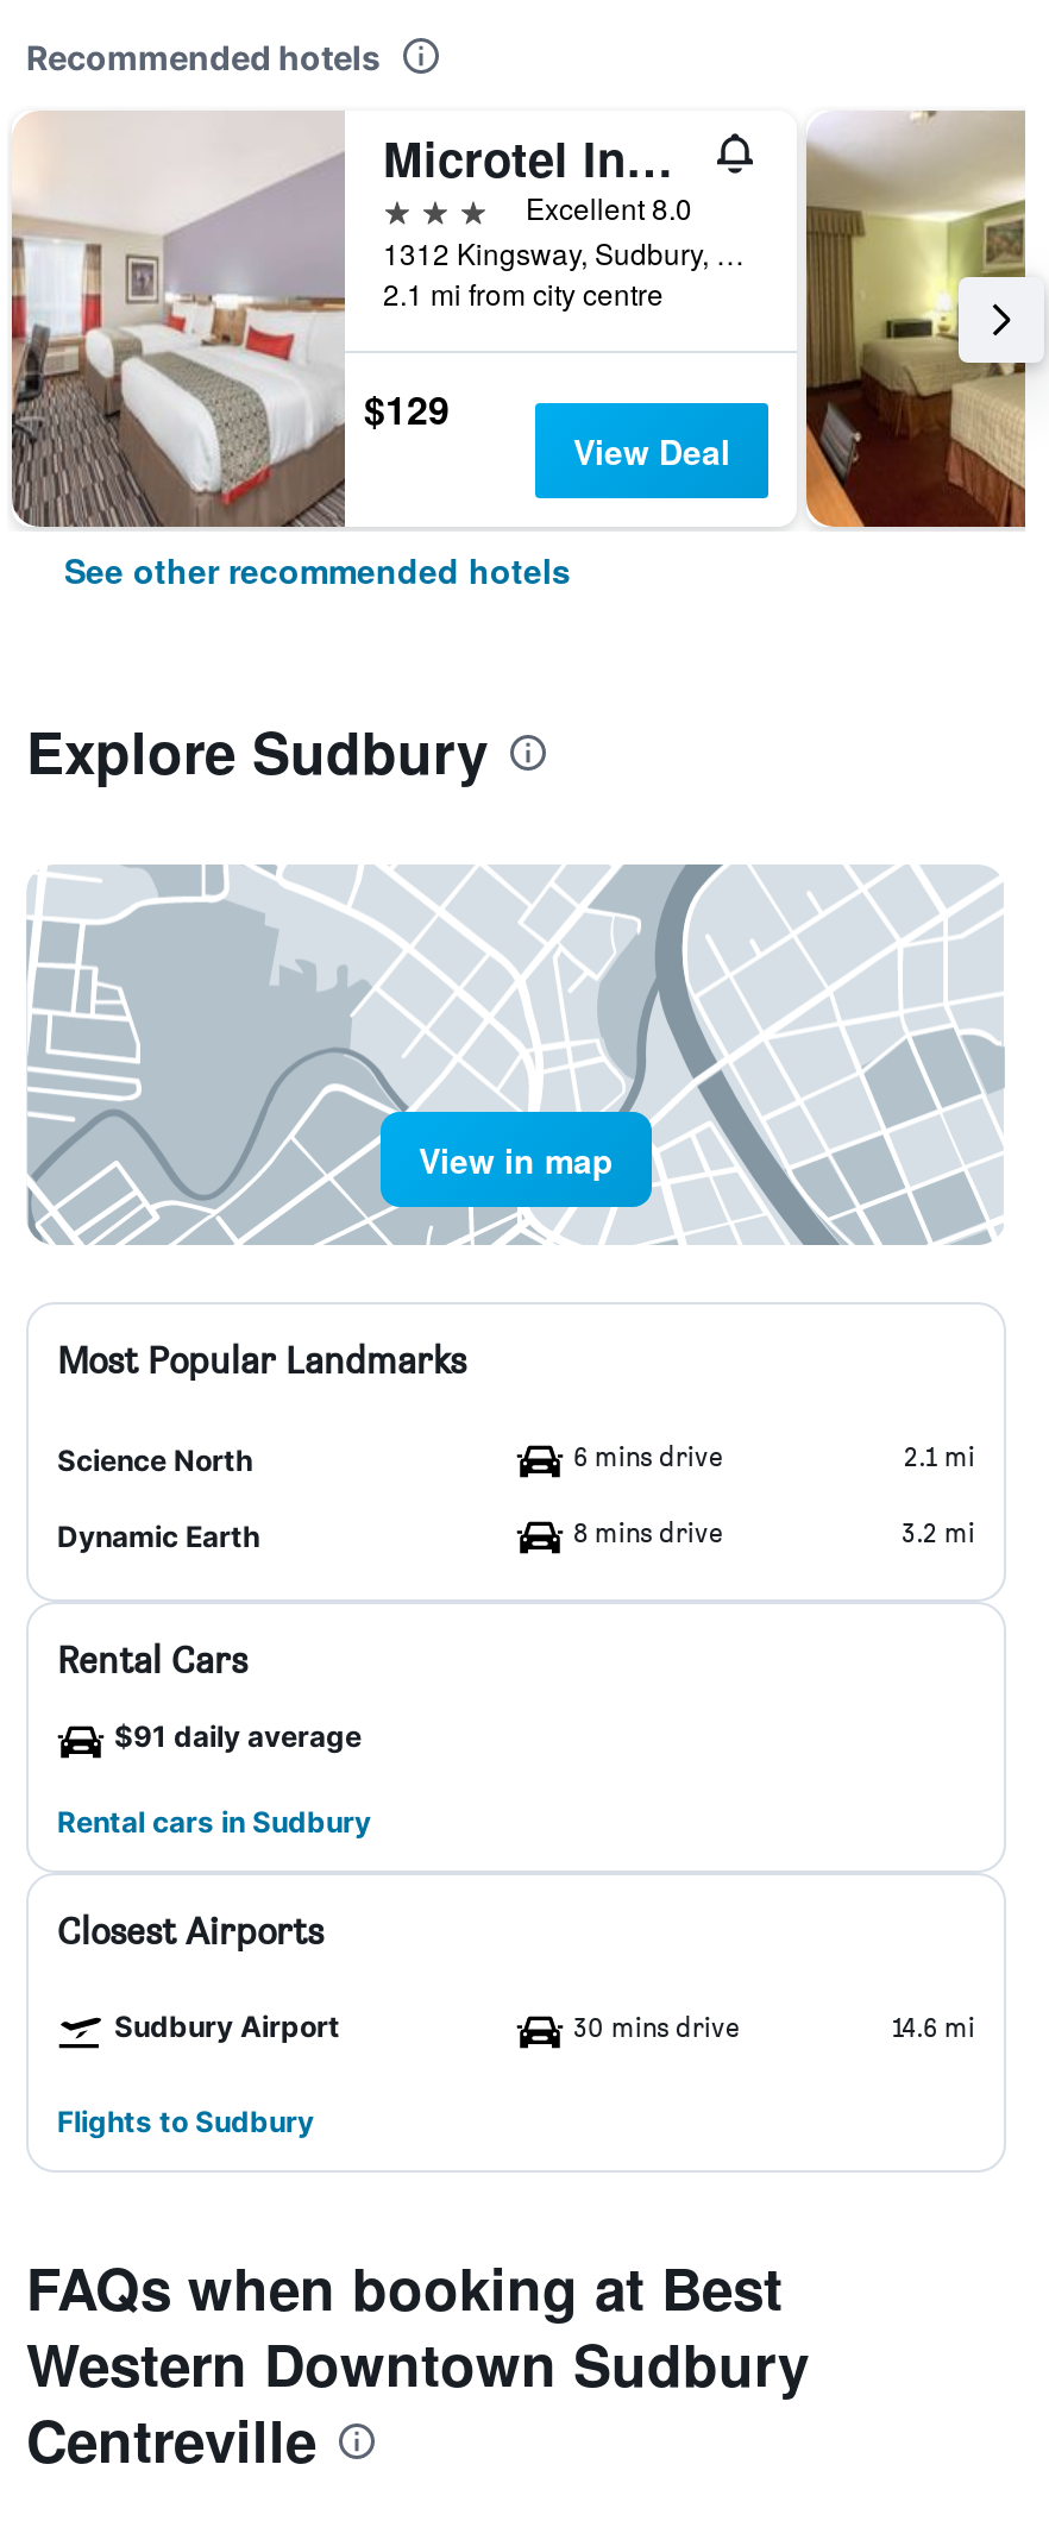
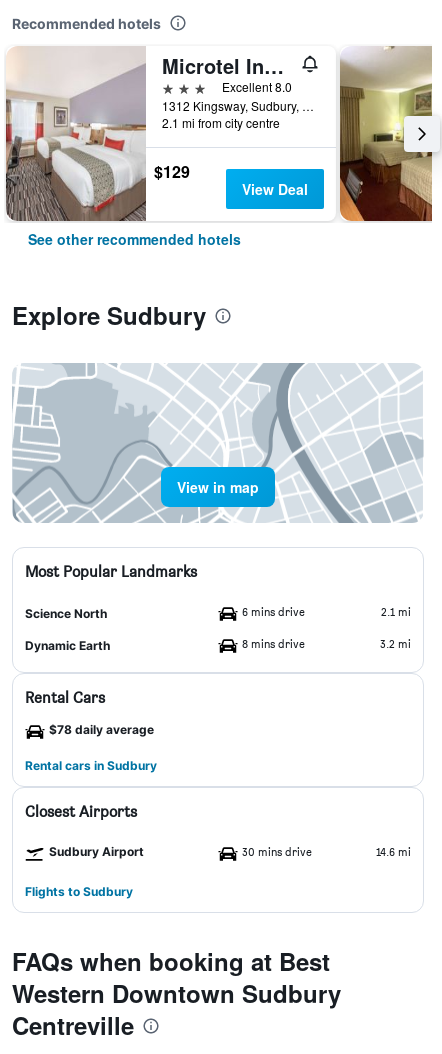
- $91 daily average
+ $78 daily average
